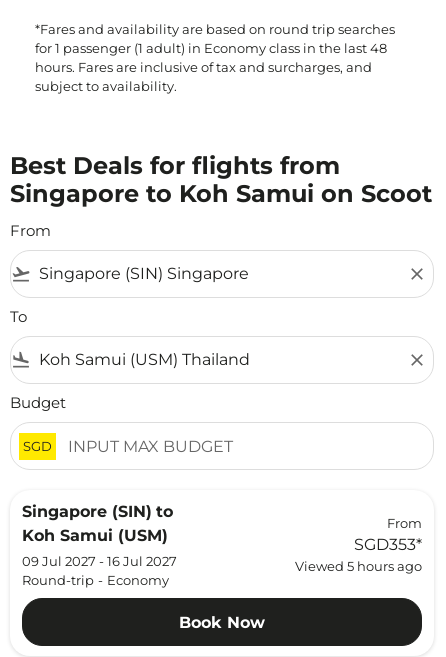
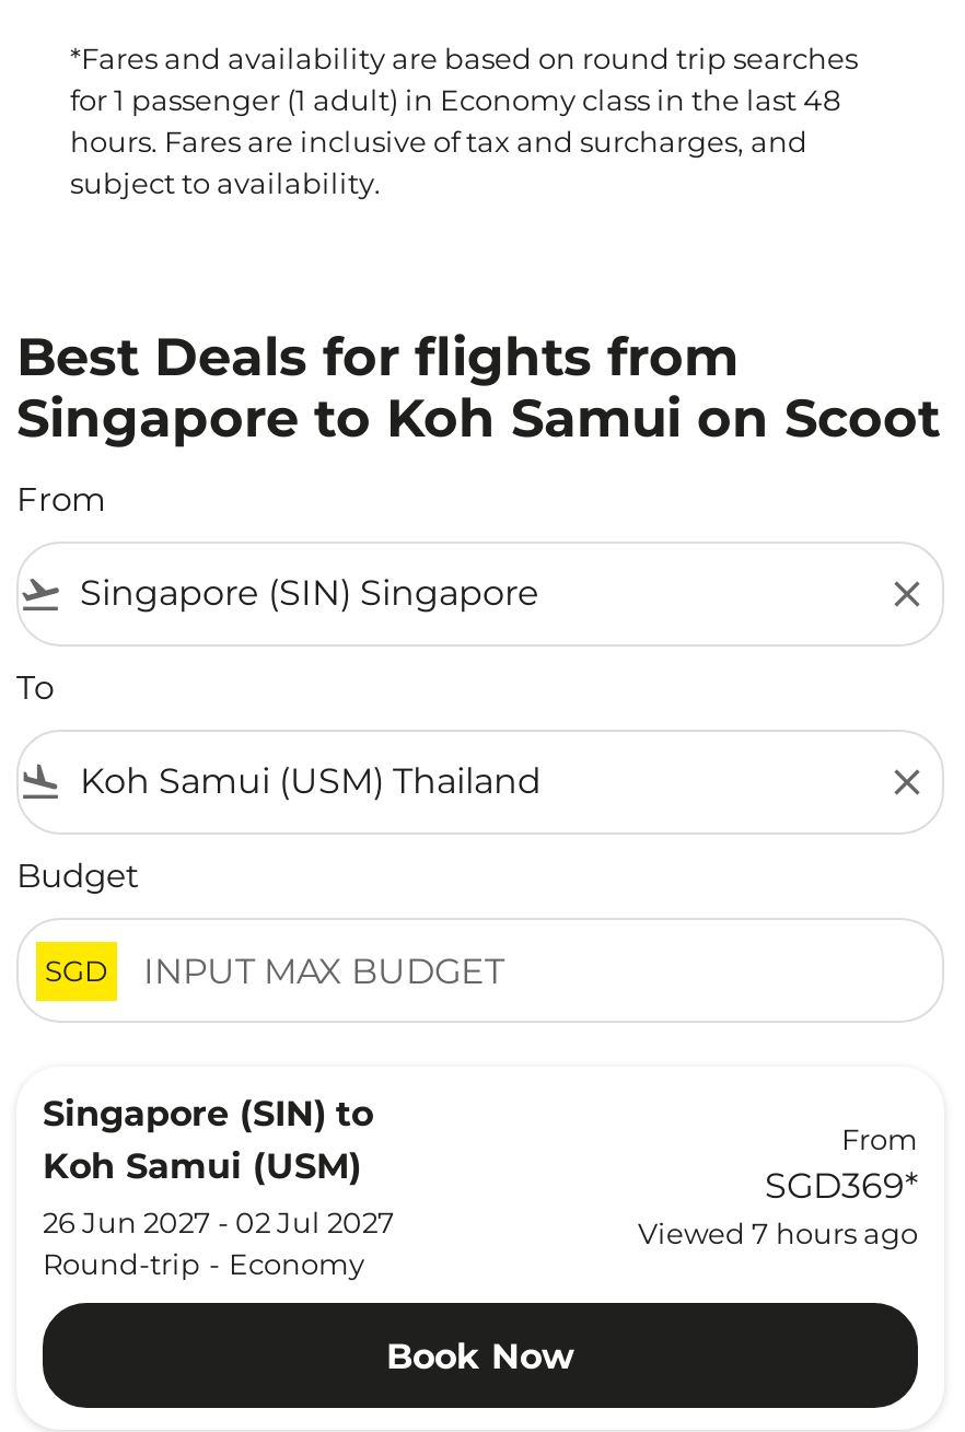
- SGD353*
- Viewed 5 hours ago
+ SGD369*
+ Viewed 7 hours ago

- 09 Jul 2027 - 16 Jul 2027
+ 26 Jun 2027 - 02 Jul 2027
